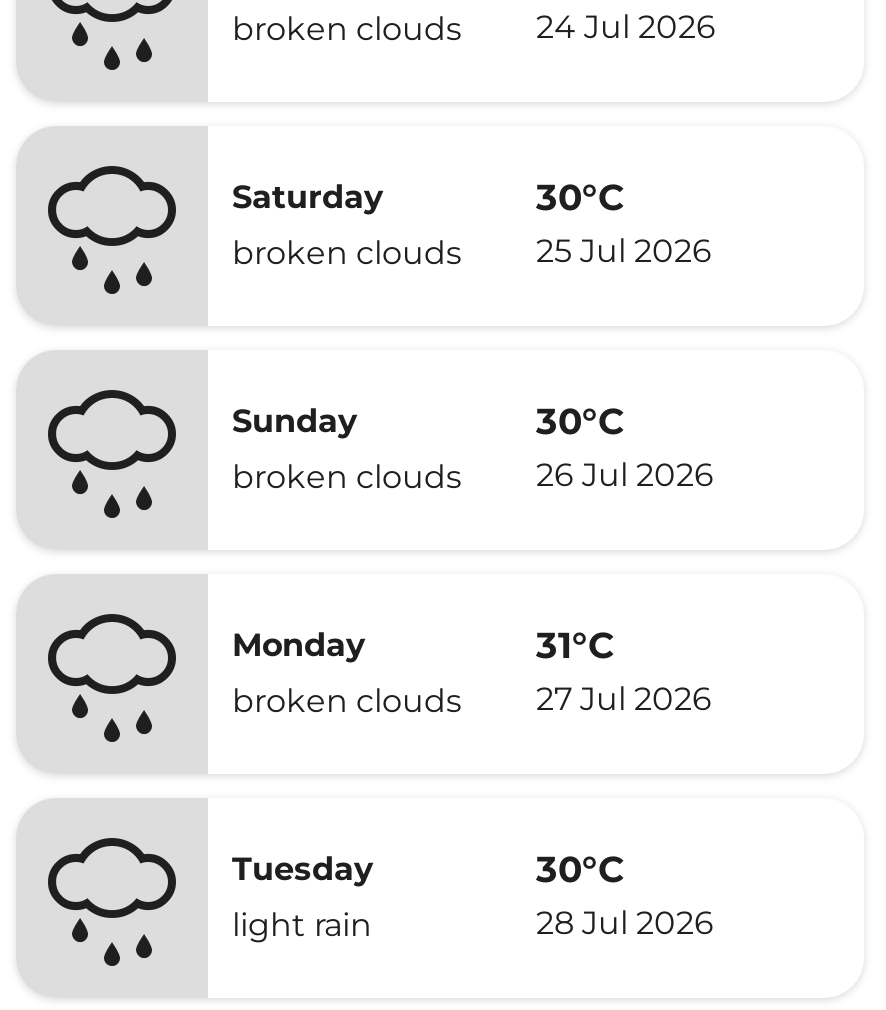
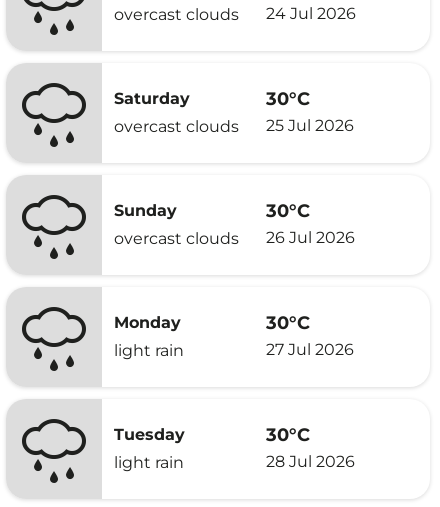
- broken clouds
+ overcast clouds

- broken clouds
+ overcast clouds

- broken clouds
+ overcast clouds

- 31°C
+ 30°C

- broken clouds
+ light rain
